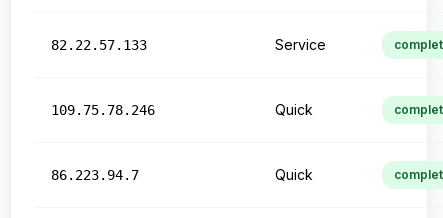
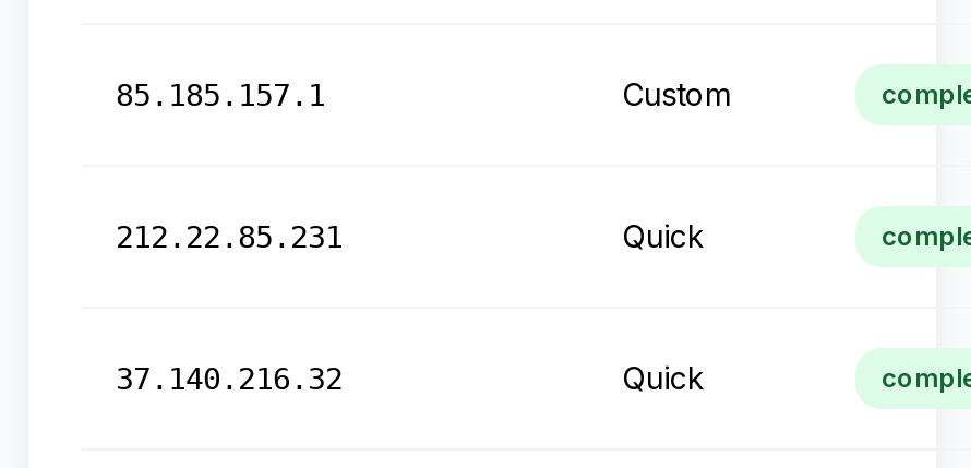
- 82.22.57.133
- Service
+ 85.185.157.1
+ Custom

- 109.75.78.246
+ 212.22.85.231

- 86.223.94.7
+ 37.140.216.32
